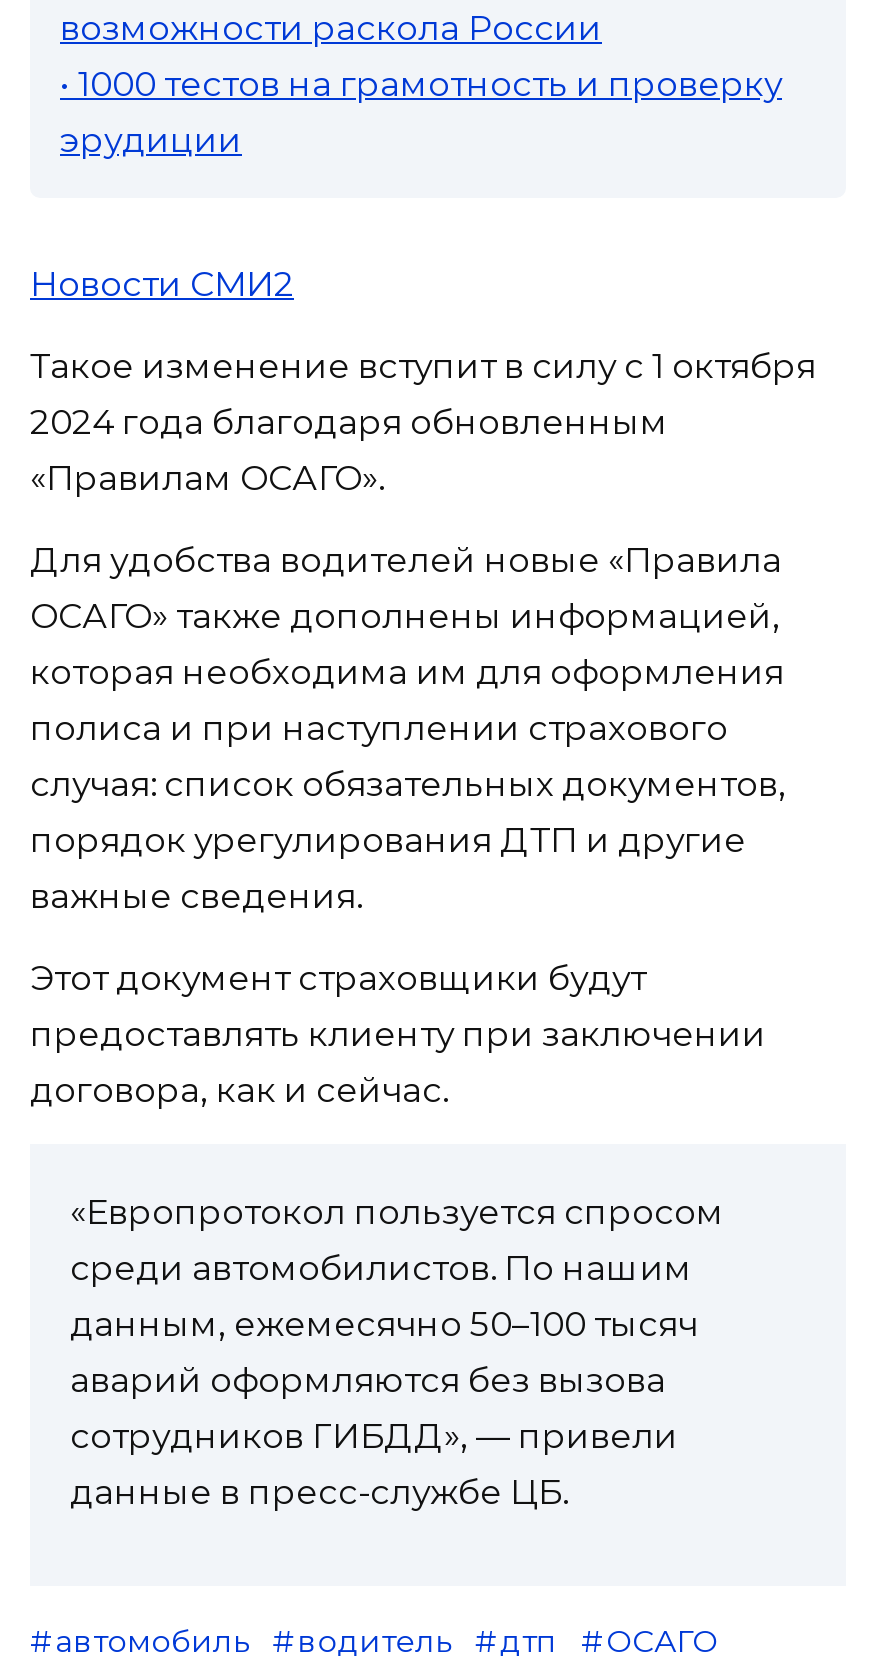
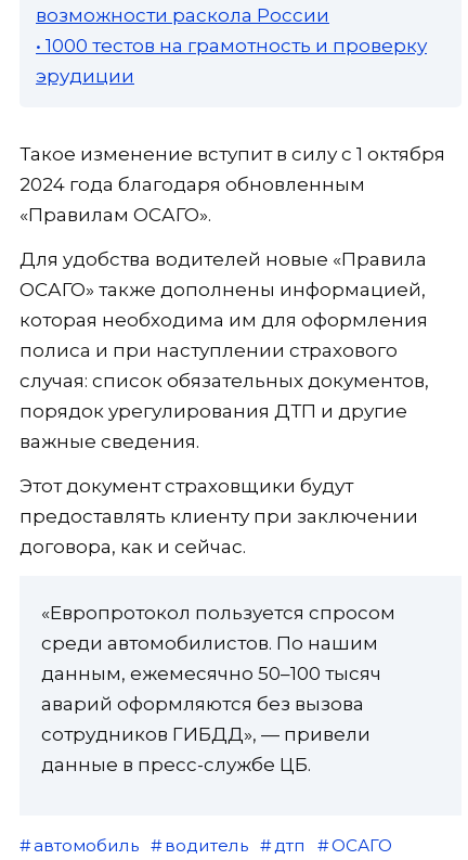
- Новости СМИ2
